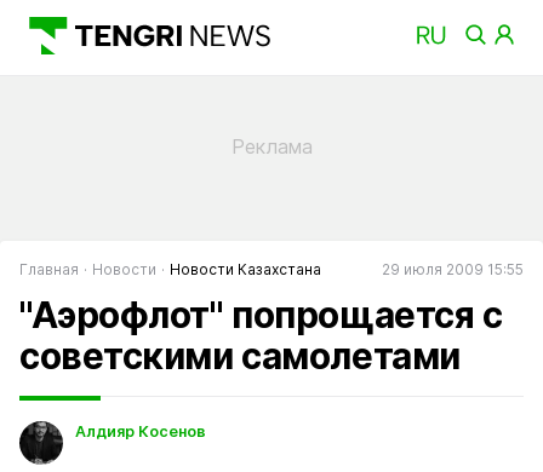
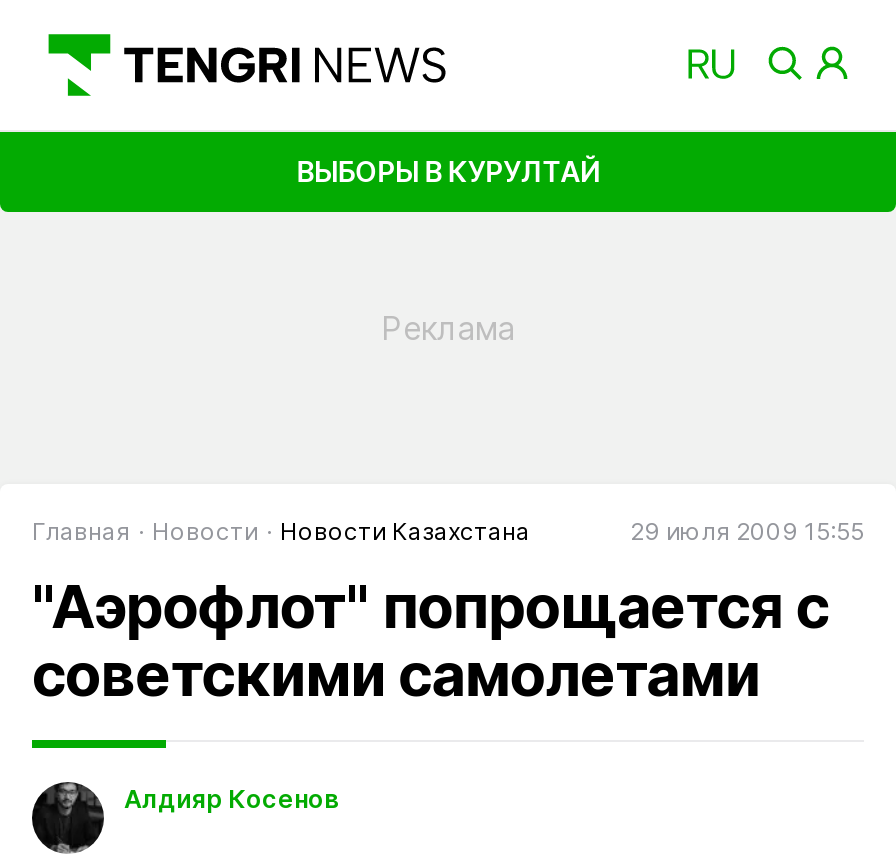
+ ВЫБОРЫ В КУРУЛТАЙ
